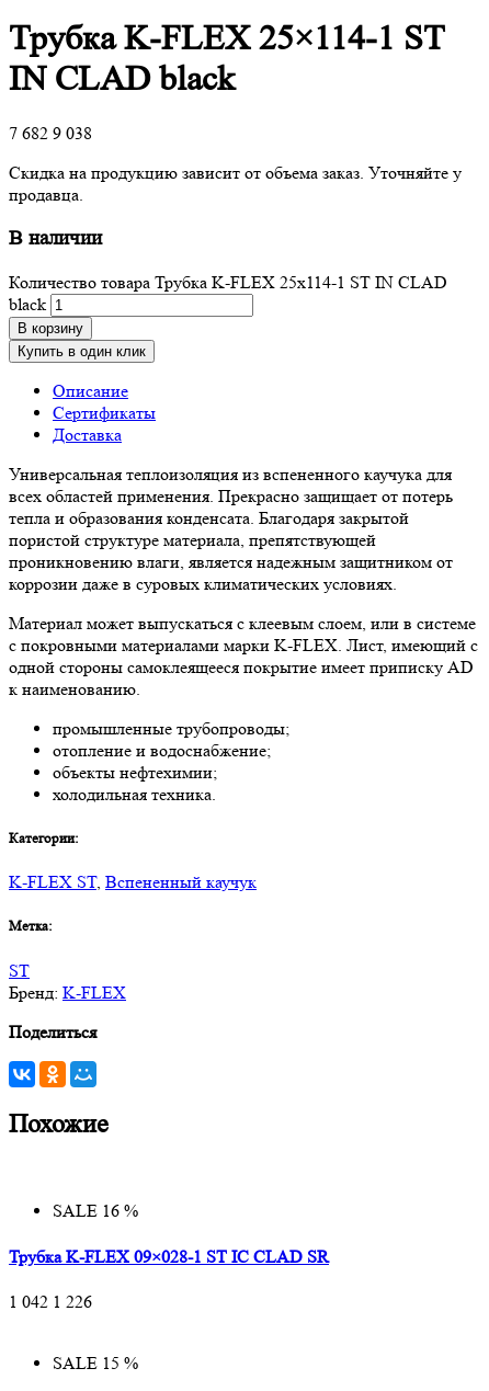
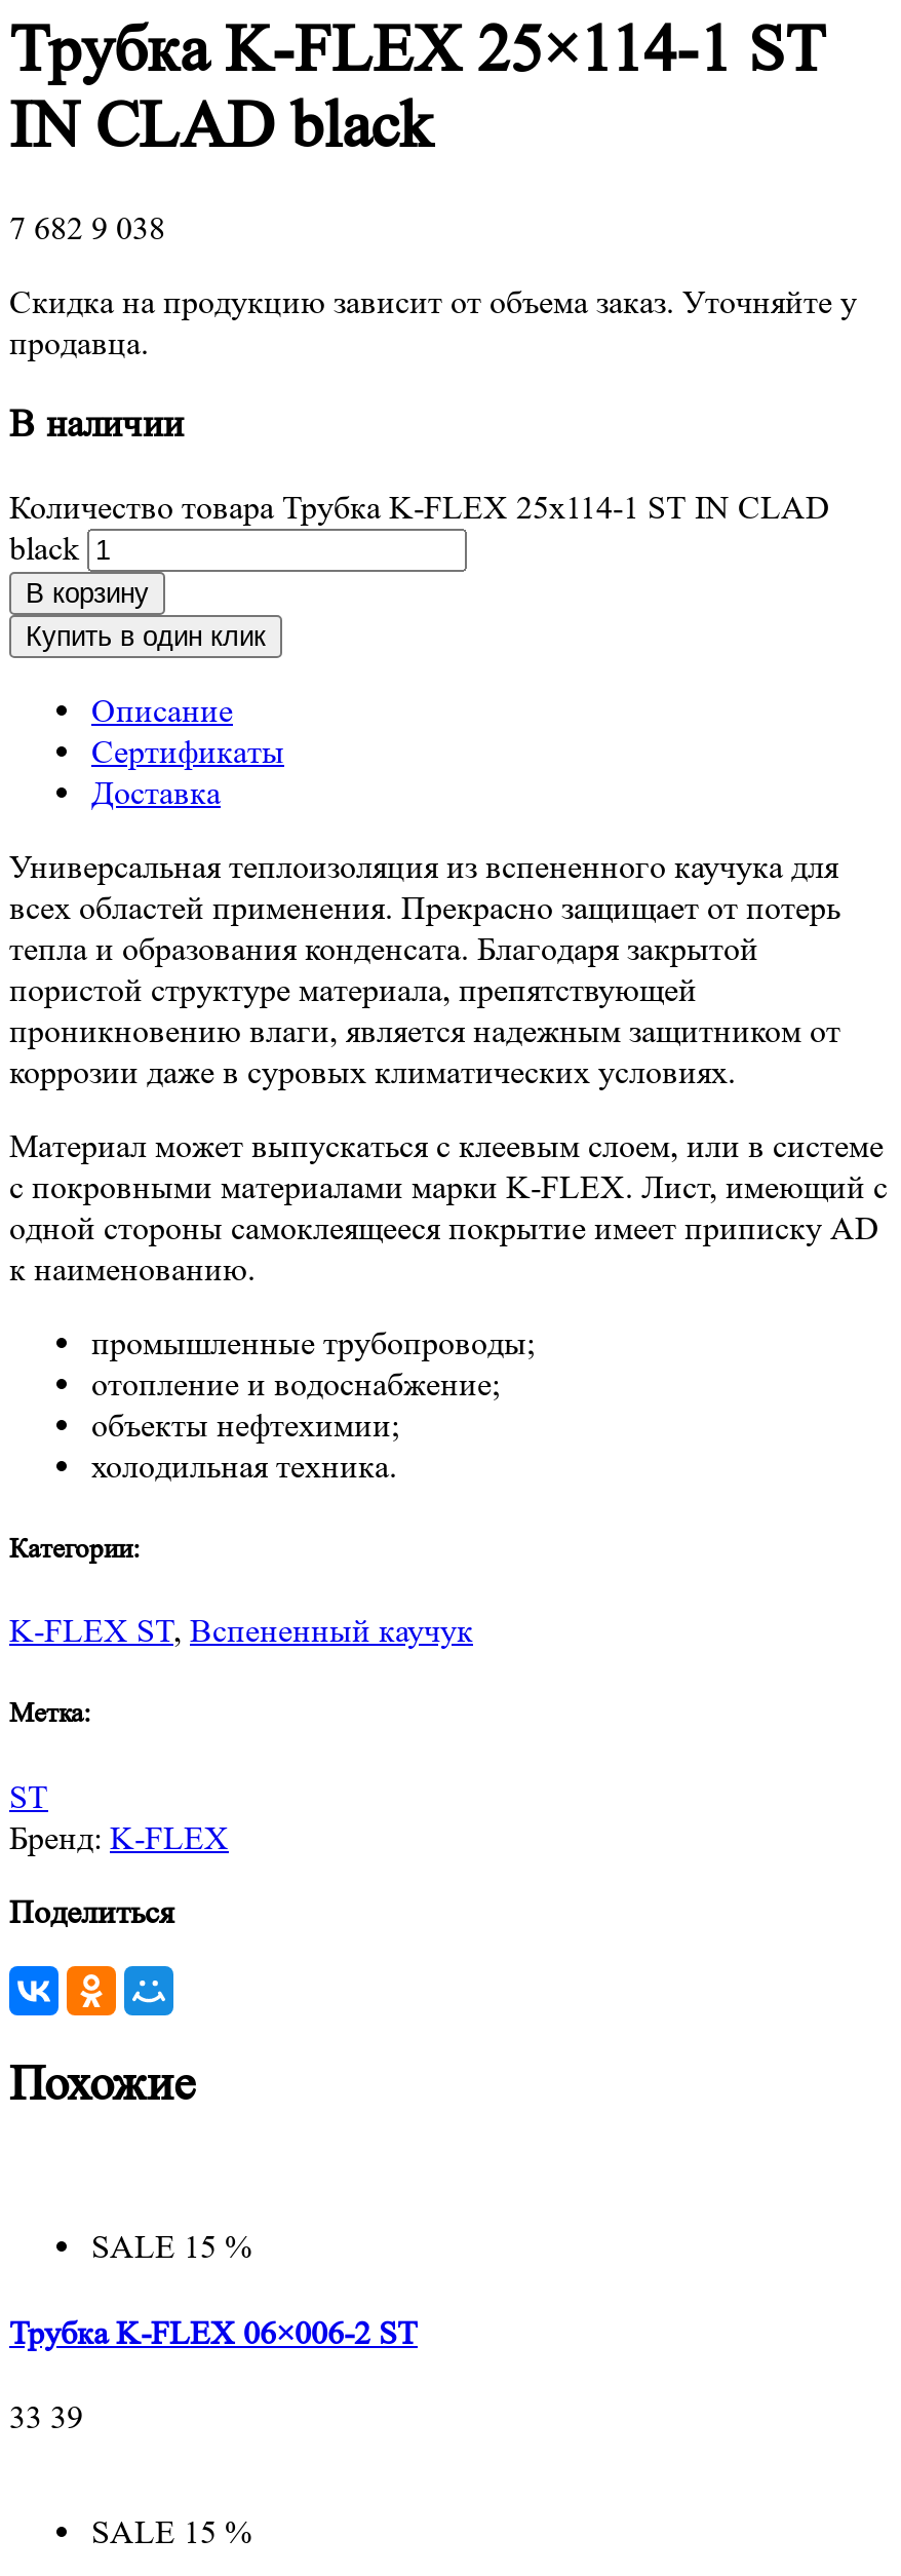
- SALE 16 %
+ SALE 15 %

- Трубка K-FLEX 09×028-1 ST IC CLAD SR
+ Трубка K-FLEX 06×006-2 ST

- 1 042 1 226
+ 33 39
